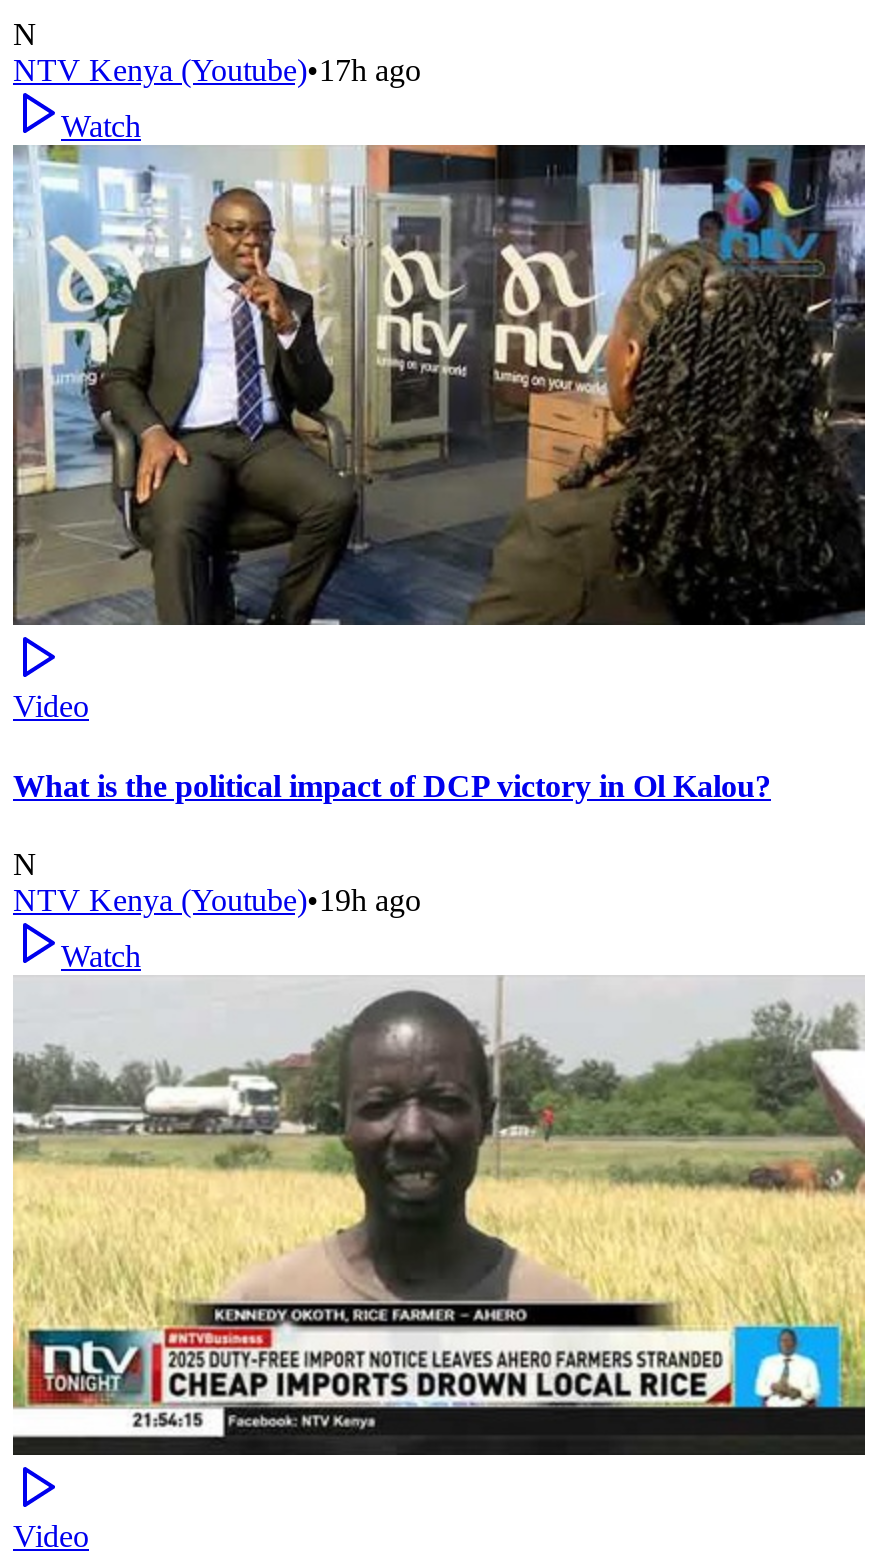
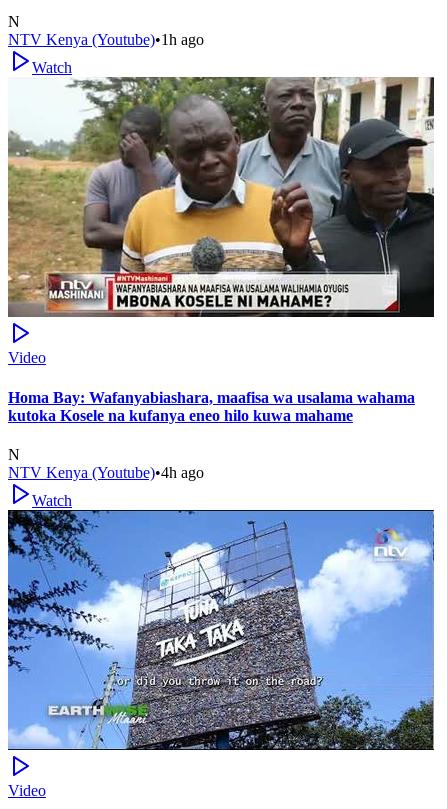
- NTV Kenya (Youtube)•17h ago
+ NTV Kenya (Youtube)•1h ago

- [image]
+ [image]

- What is the political impact of DCP victory in Ol Kalou?
+ Homa Bay: Wafanyabiashara, maafisa wa usalama wahama
+ kutoka Kosele na kufanya eneo hilo kuwa mahame

- NTV Kenya (Youtube)•19h ago
+ NTV Kenya (Youtube)•4h ago

- [image]
+ [image]
